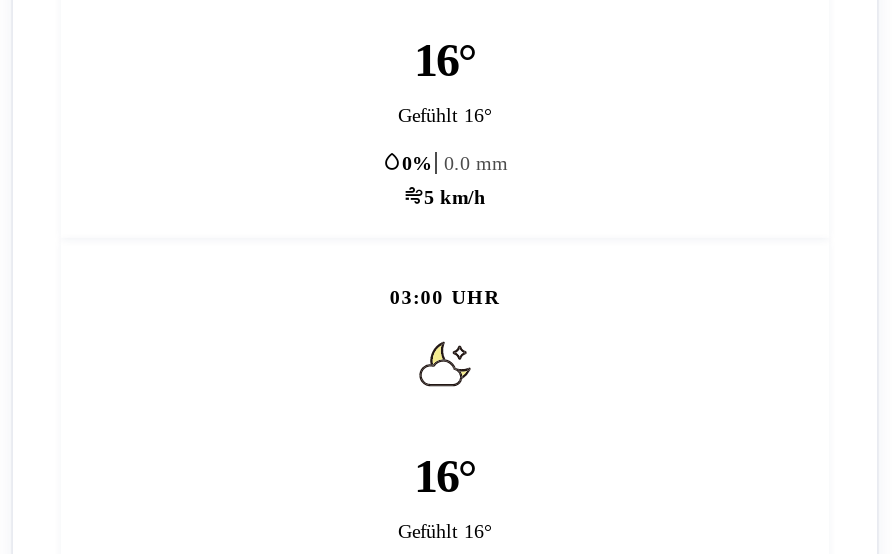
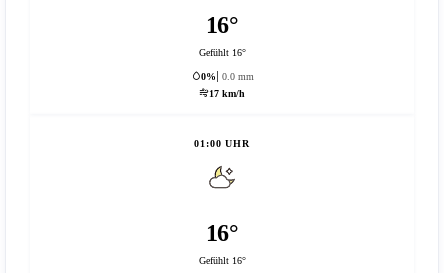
- 5 km/h
+ 17 km/h

- 03:00 UHR
+ 01:00 UHR
